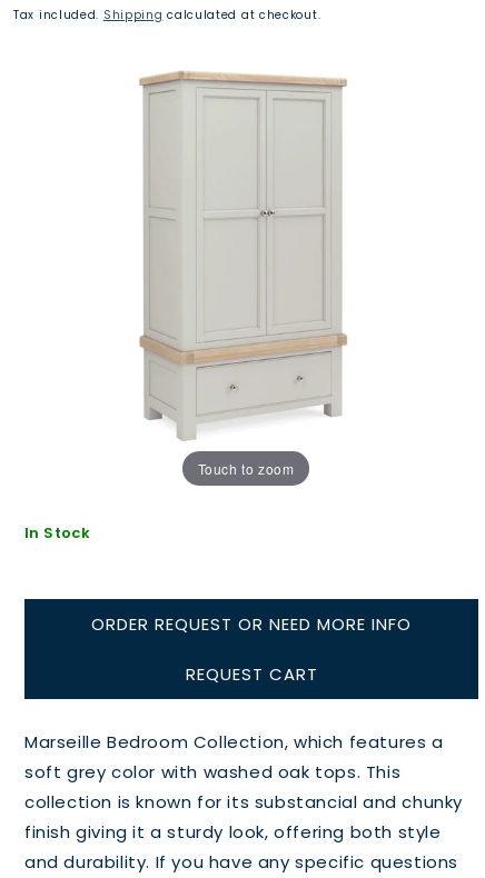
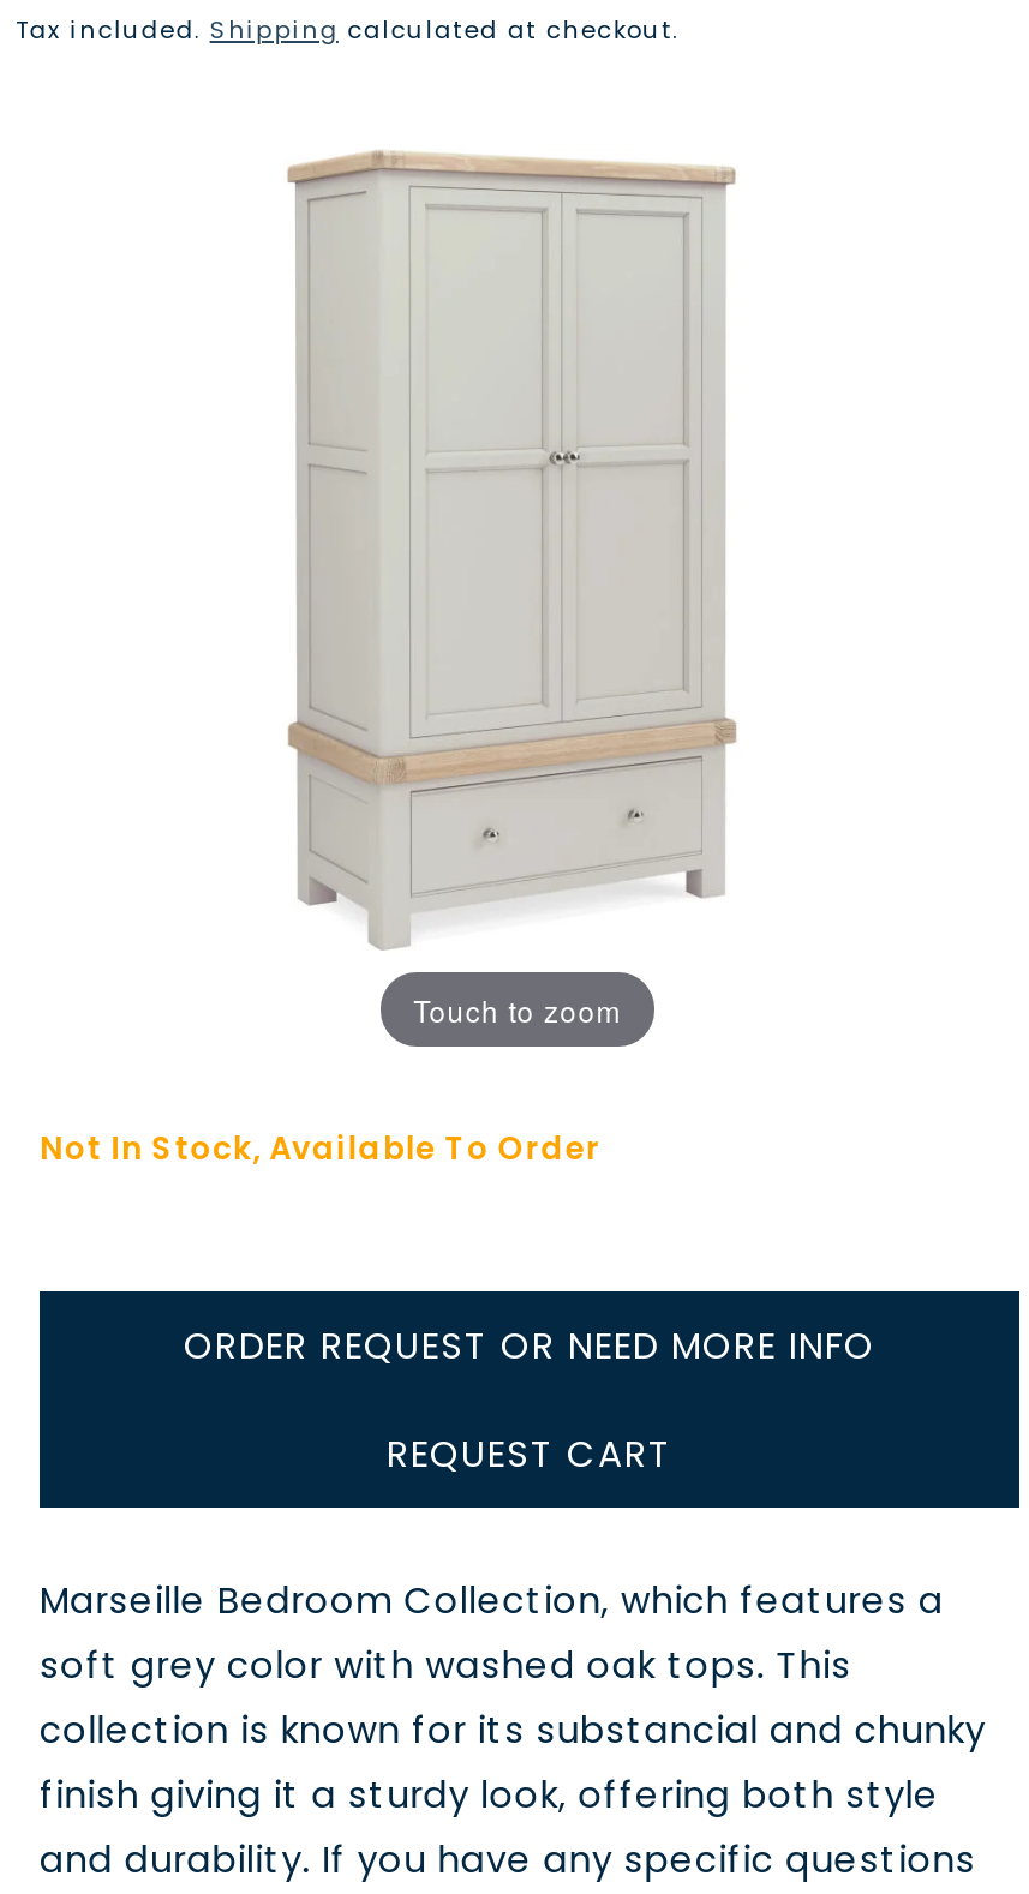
- In Stock
+ Not In Stock, Available To Order
